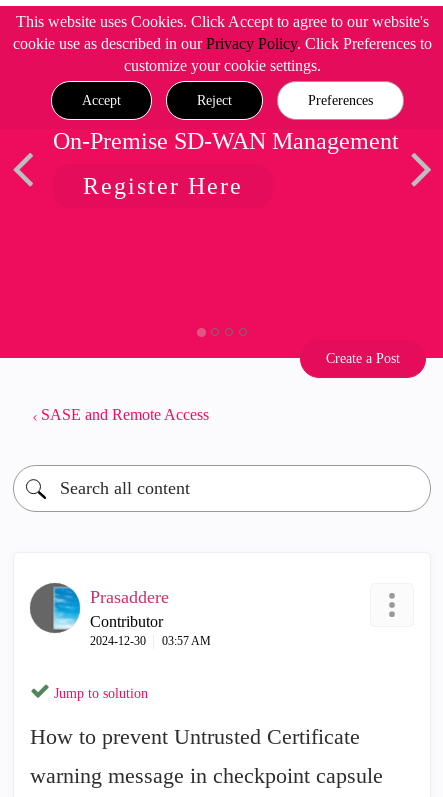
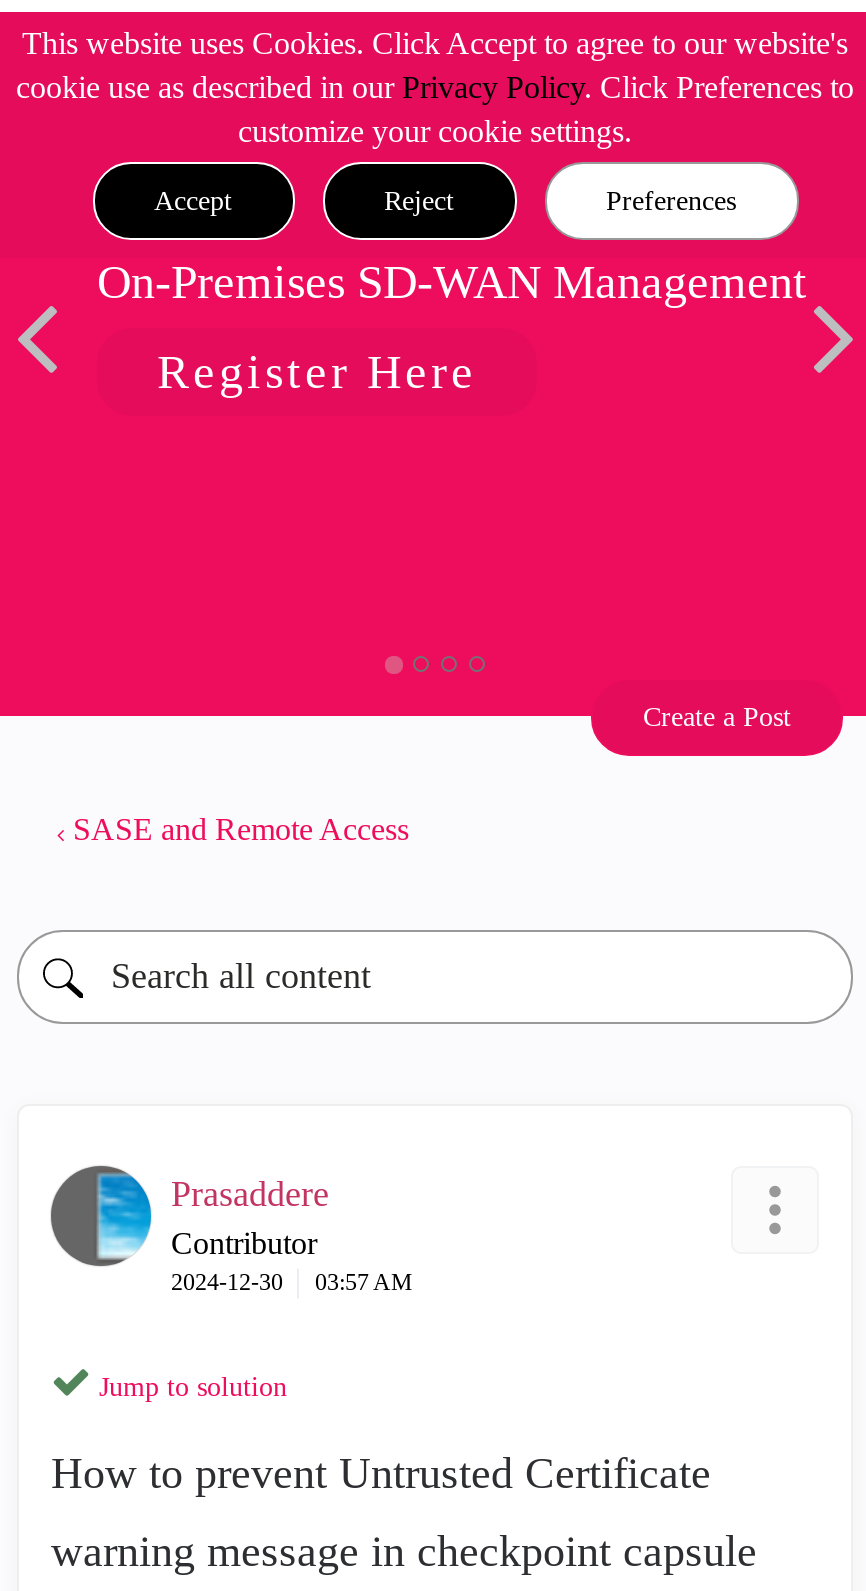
- On-Premise SD-WAN Management
+ On-Premises SD-WAN Management
